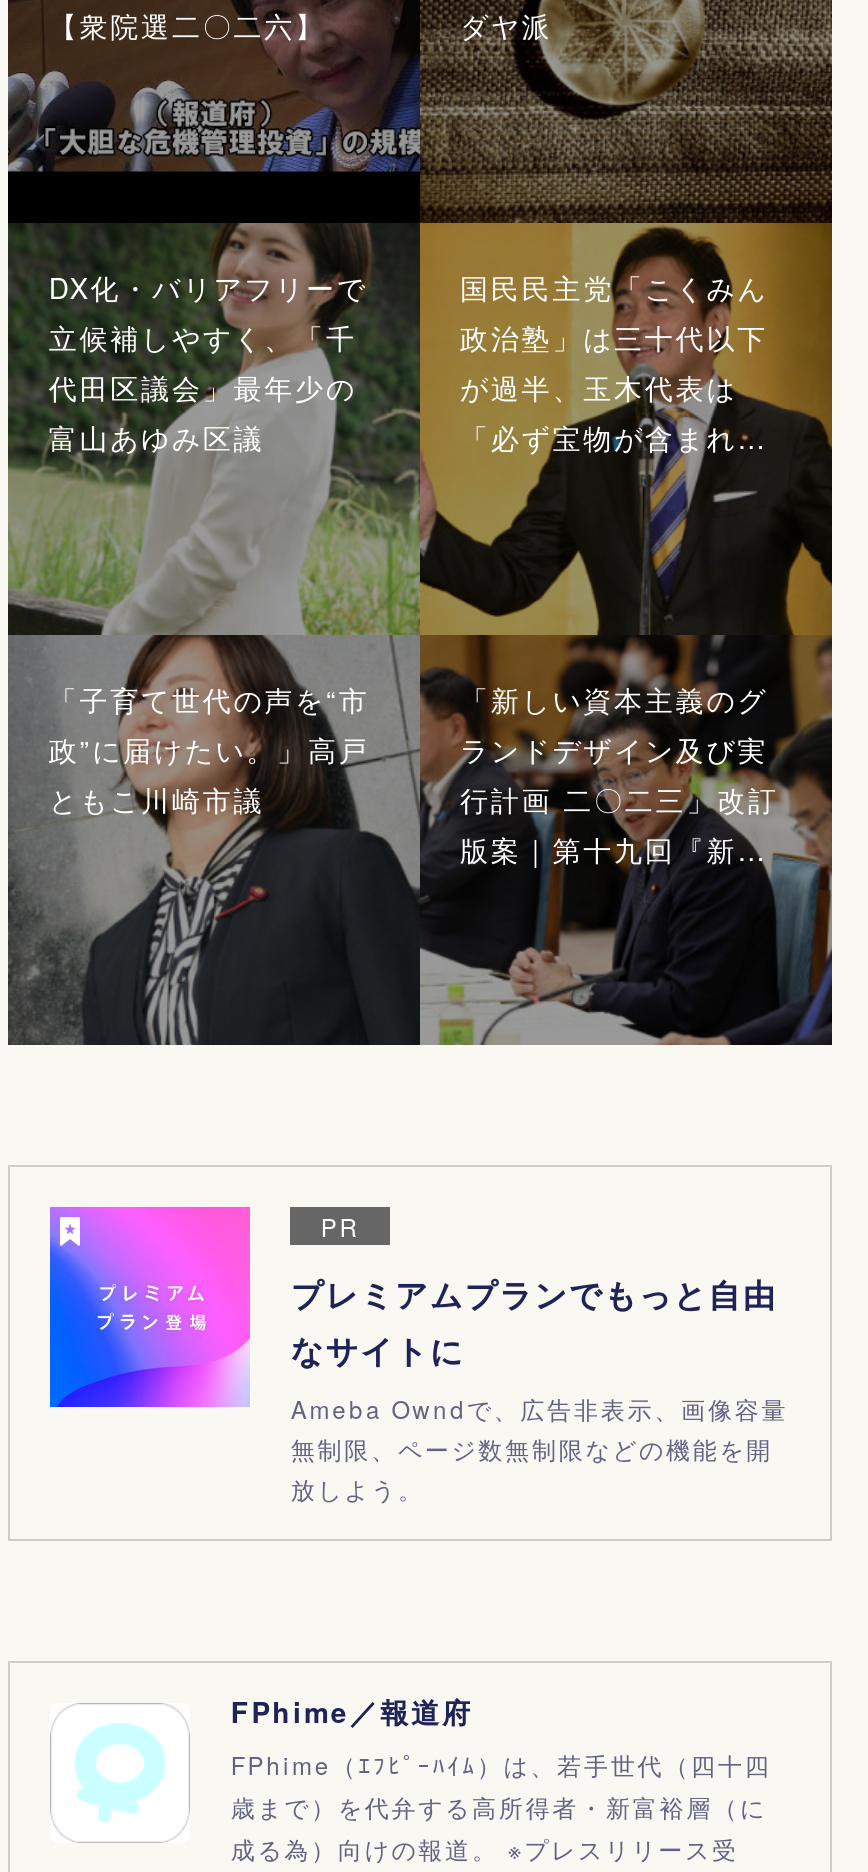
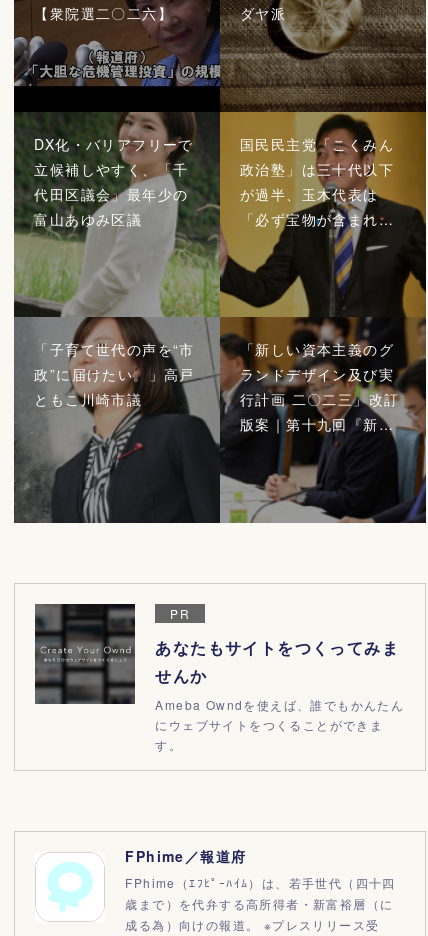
- [image]
- プレミアムプランでもっと自由
- なサイトに
- Ameba Owndで、広告非表示、画像容量
- 無制限、ページ数無制限などの機能を開
- 放しよう。
+ [image]
+ あなたもサイトをつくってみま
+ せんか
+ Ameba Owndを使えば、誰でもかんたん
+ にウェブサイトをつくることができま
+ す。
